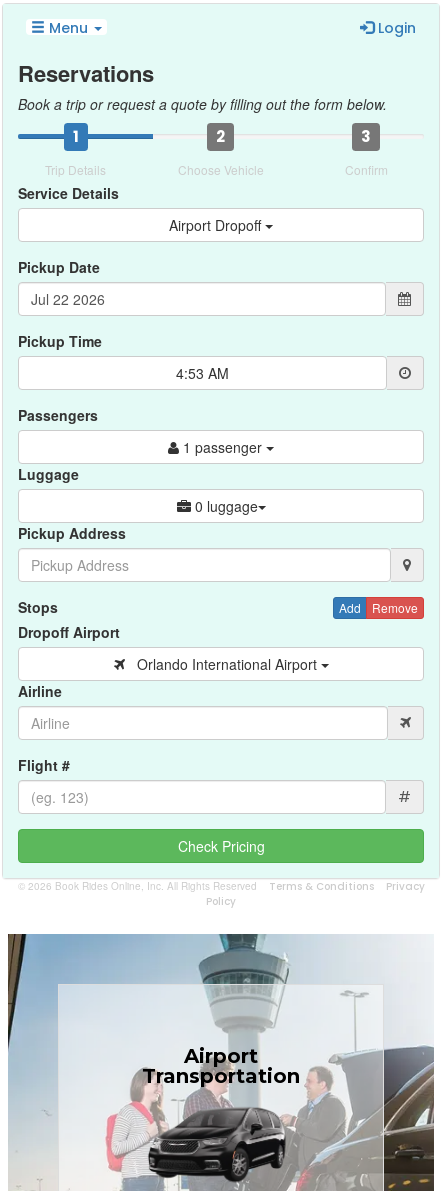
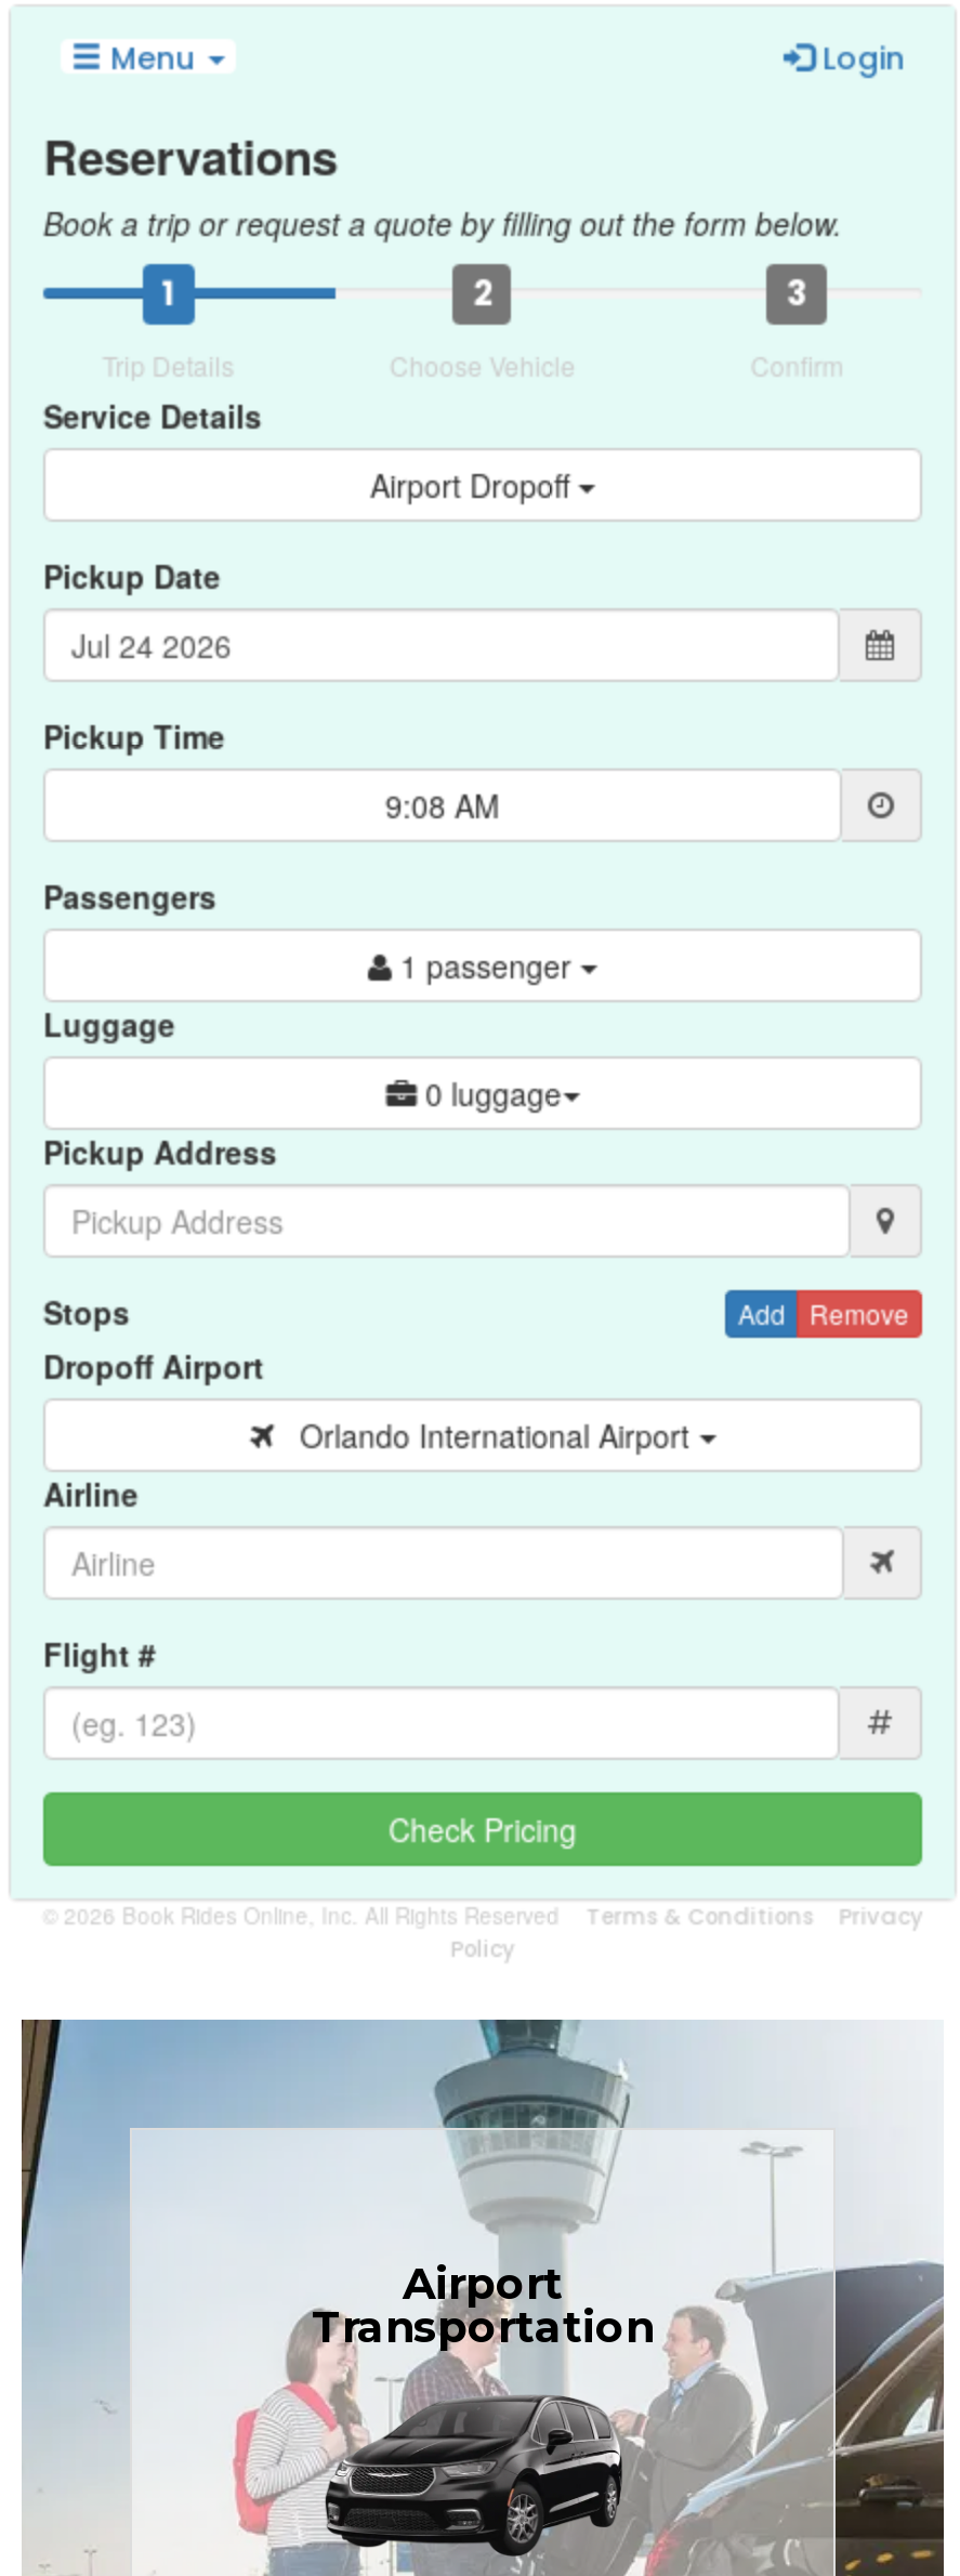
- 4:53 AM
+ 9:08 AM
